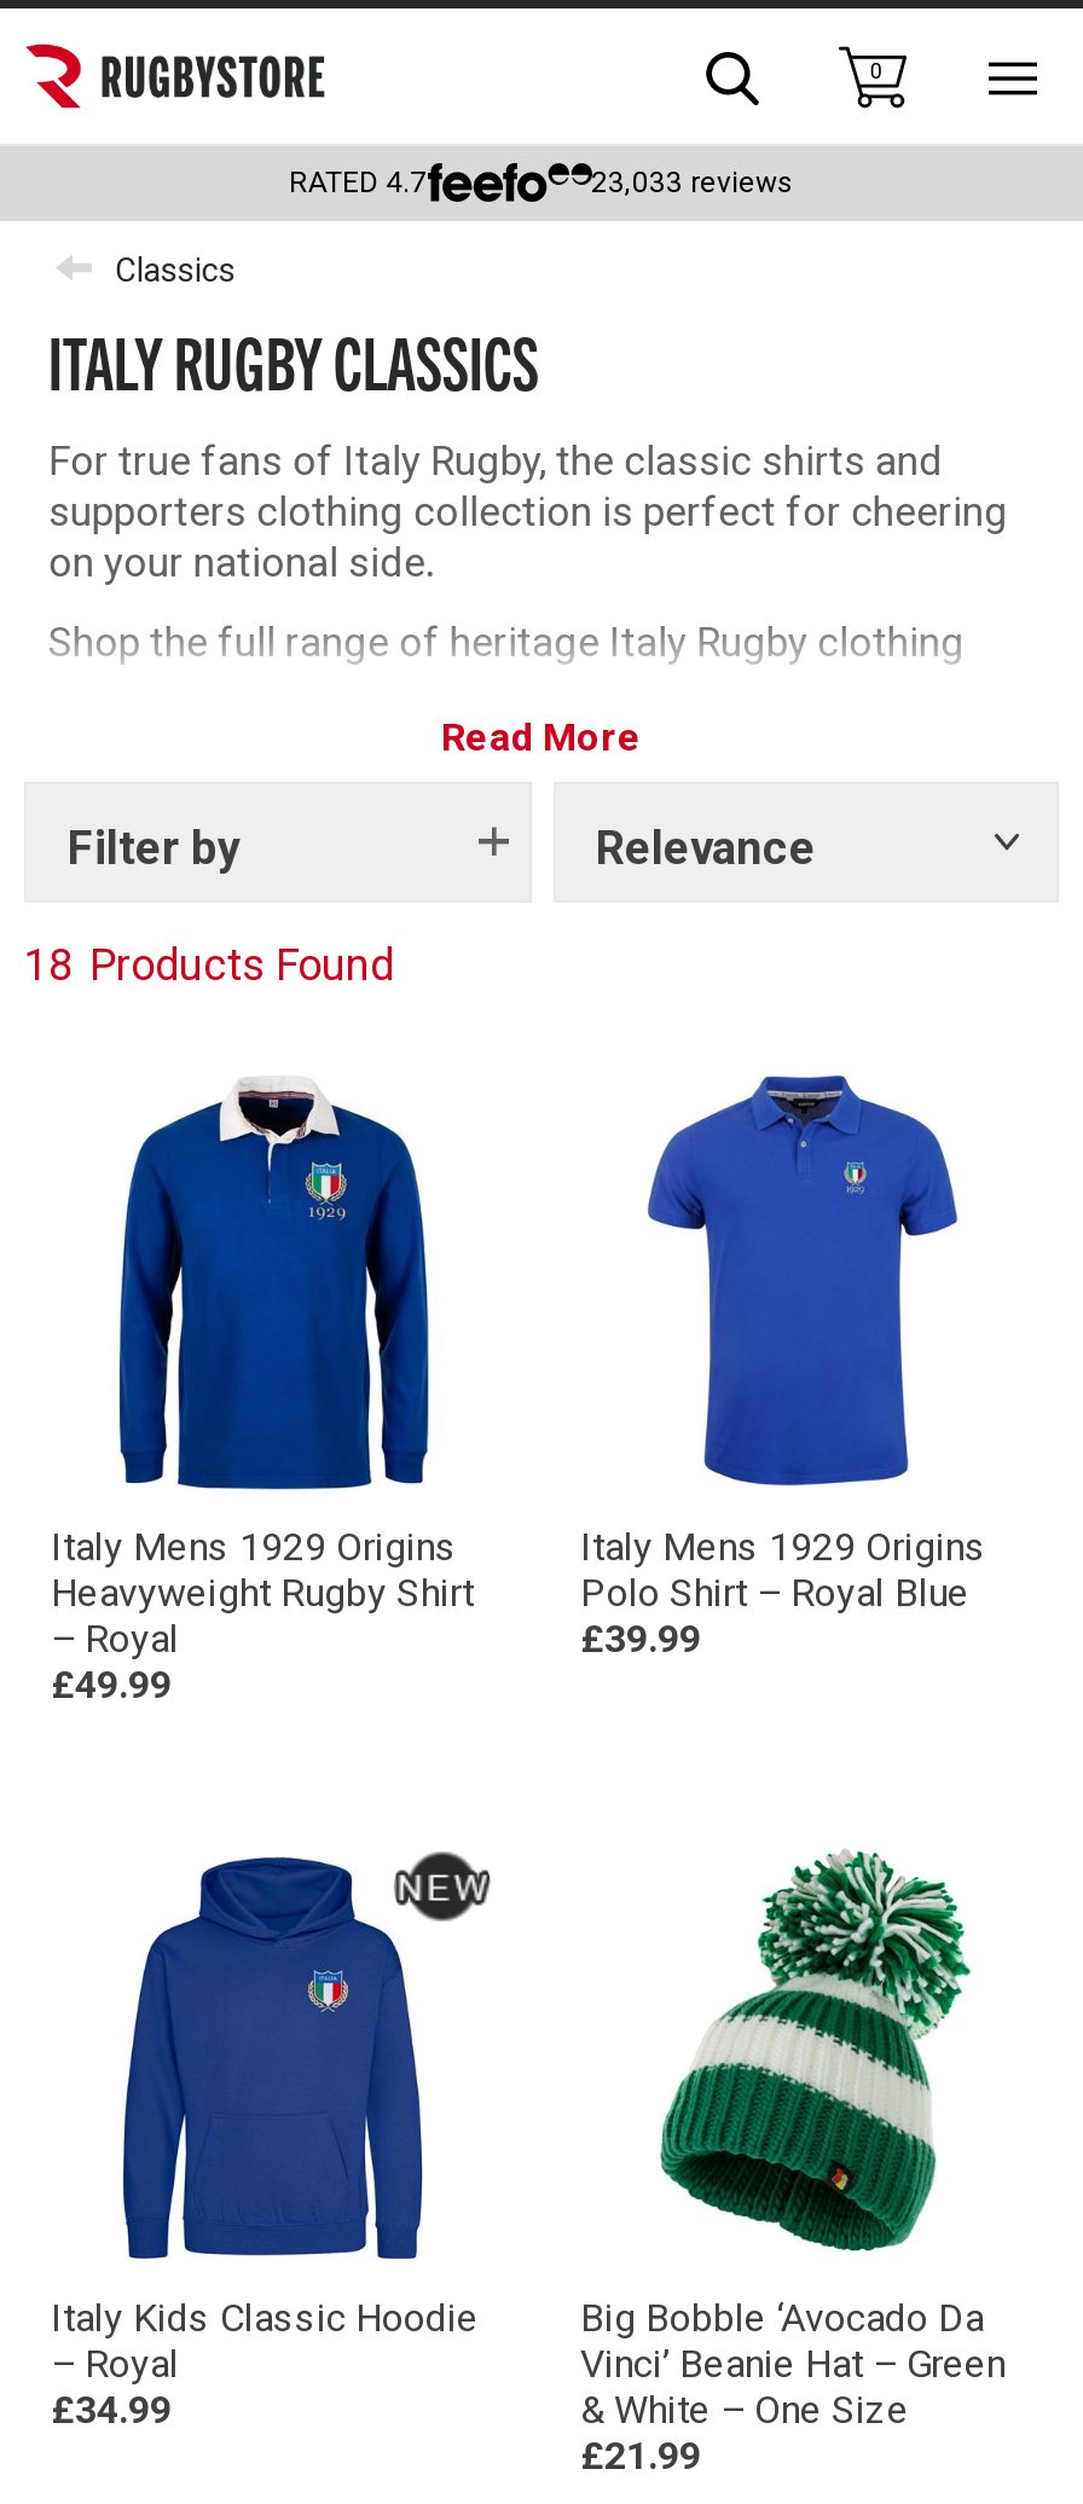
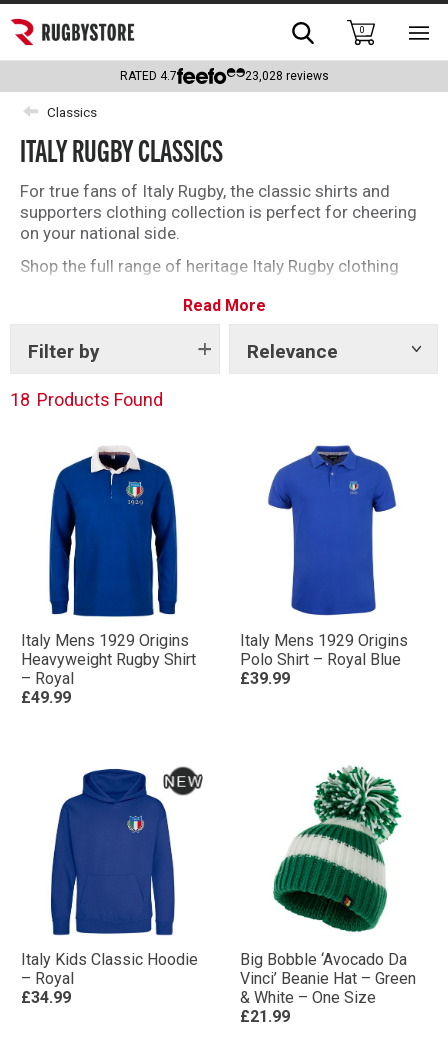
- 23,033 reviews
+ 23,028 reviews
